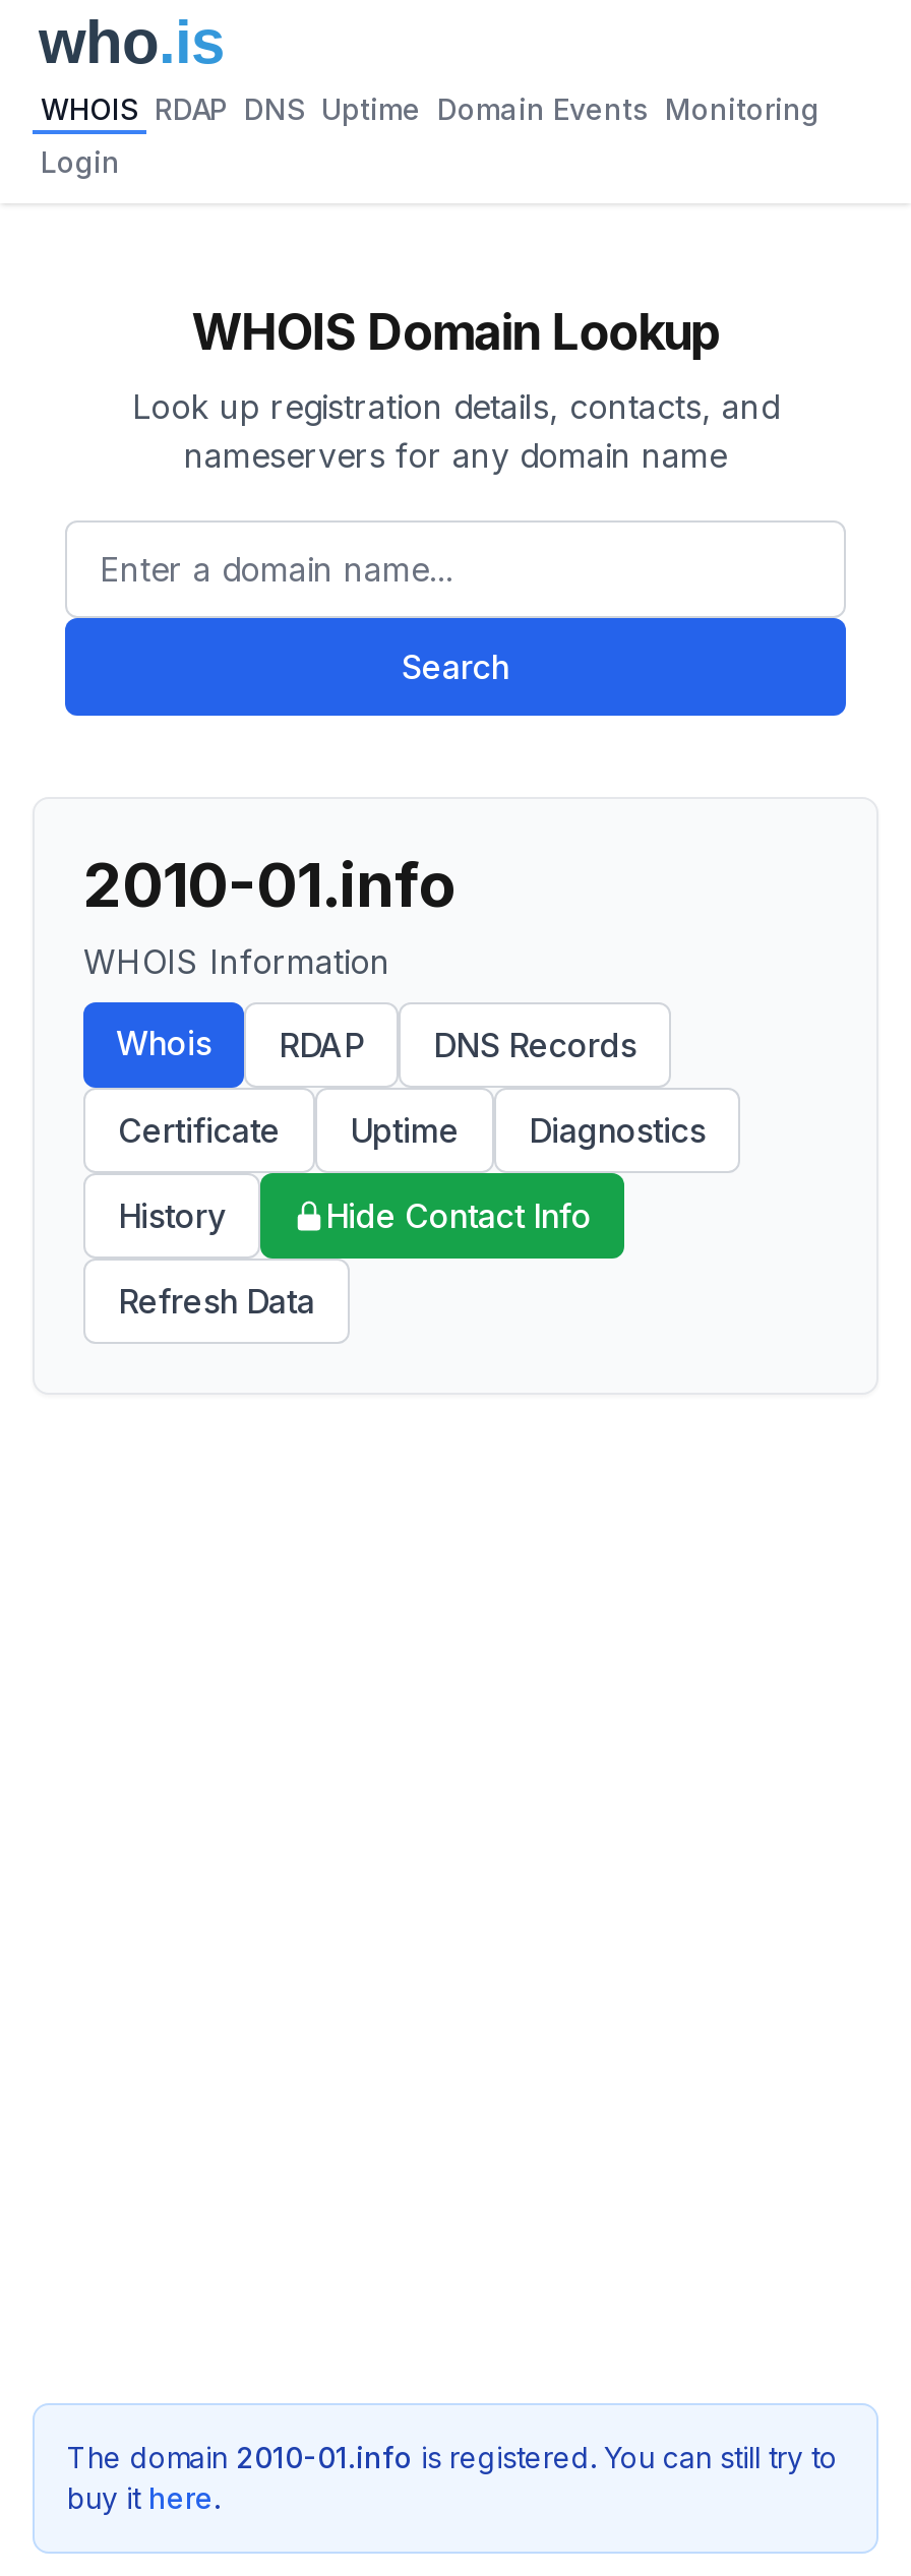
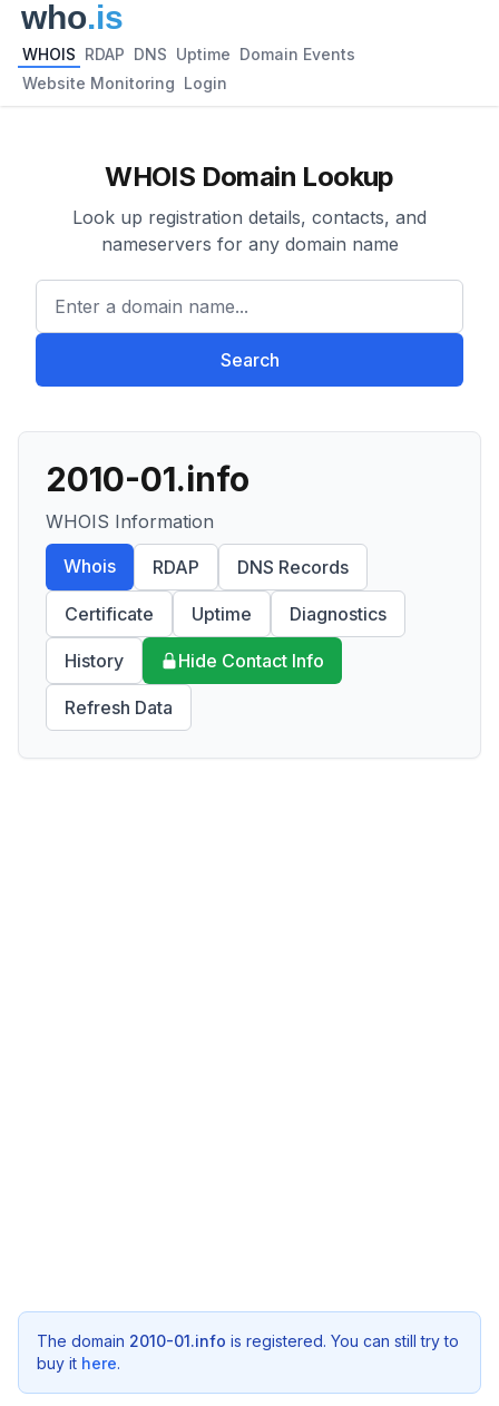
- WHOIS RDAP DNS Uptime Domain Events Monitoring
+ WHOIS RDAP DNS Uptime Domain Events

- Login
+ Website Monitoring Login
